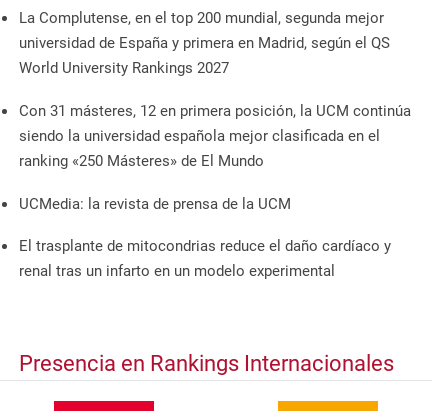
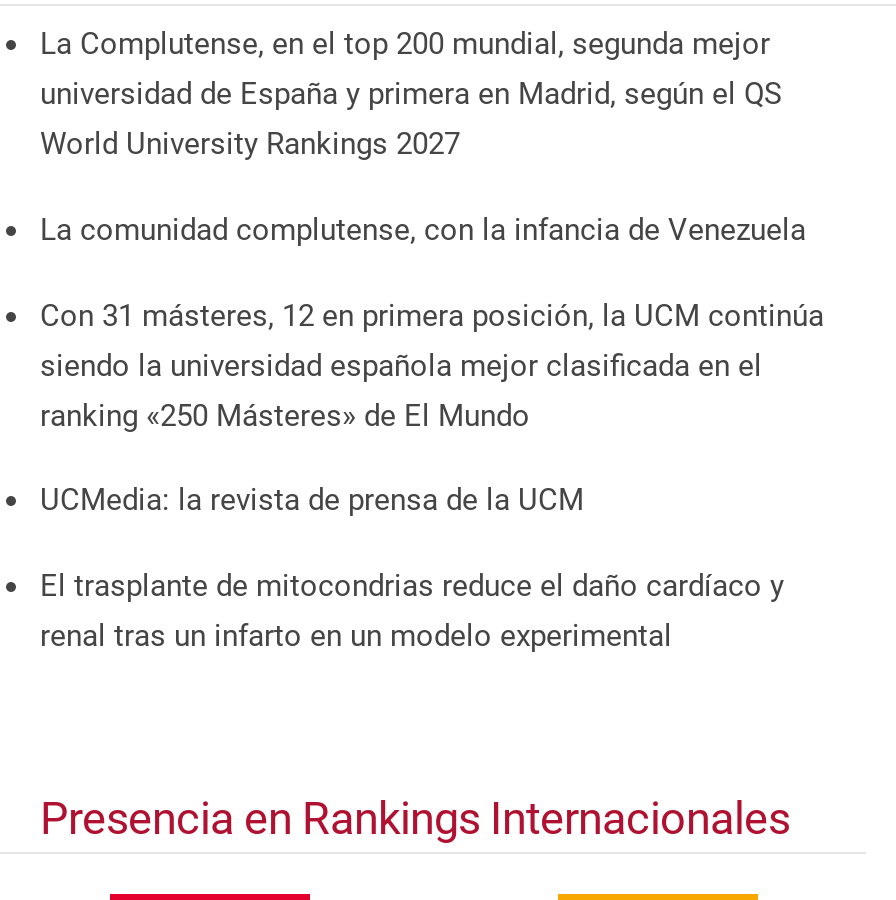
+ La comunidad complutense, con la infancia de Venezuela
